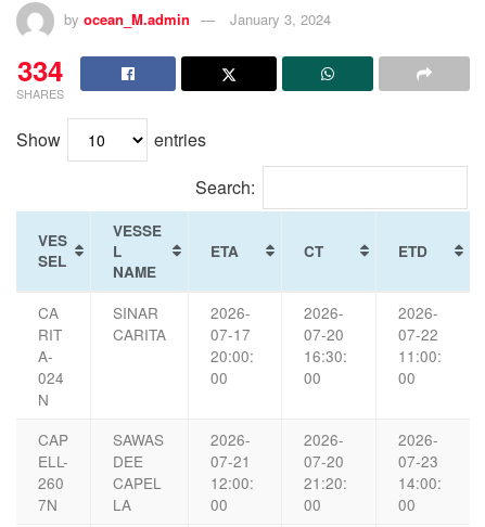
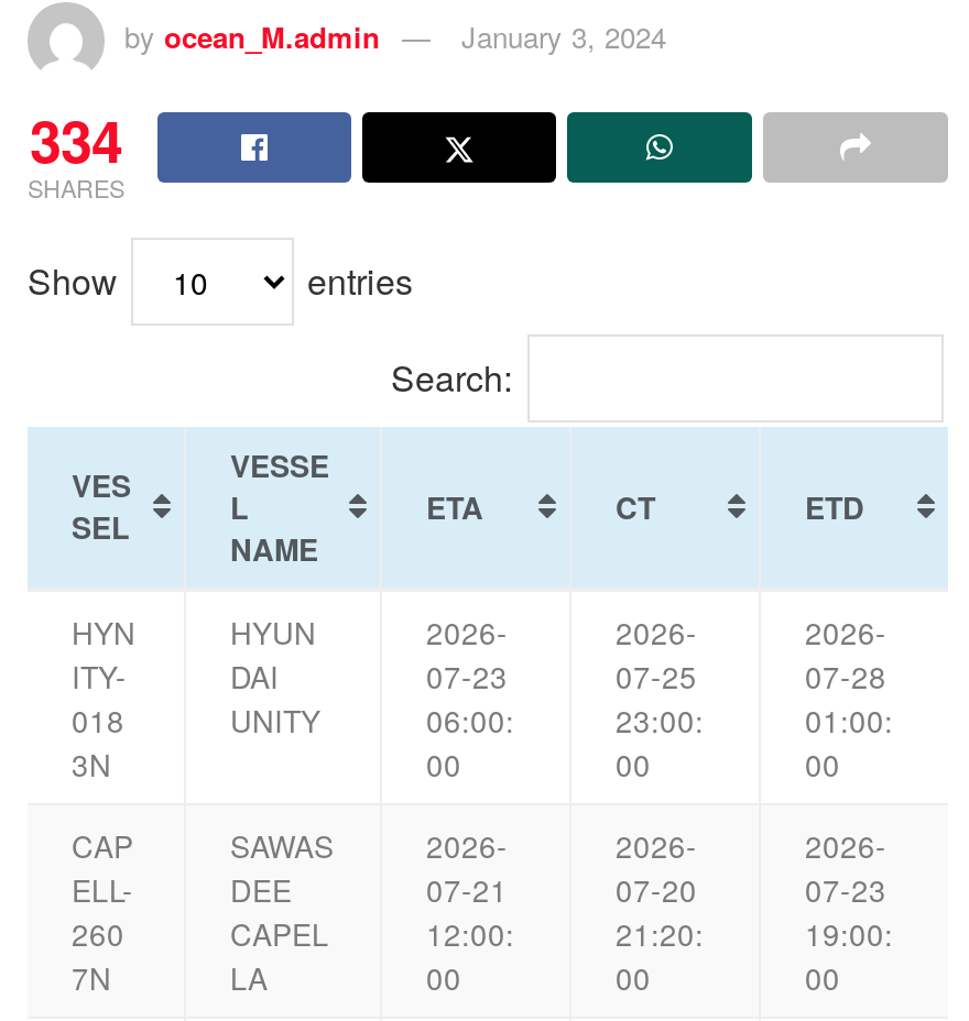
- CA
- RIT
- A-
- 024
- N
+ HYN
+ ITY-
+ 018
+ 3N

- SINAR
- CARITA
+ HYUN
+ DAI
+ UNITY

- 07-17
+ 07-23

- 07-20
+ 07-25

- 07-22
+ 07-28

- 20:00:
+ 06:00:

- 16:30:
+ 23:00:

- 11:00:
+ 01:00:

- 14:00:
+ 19:00:
